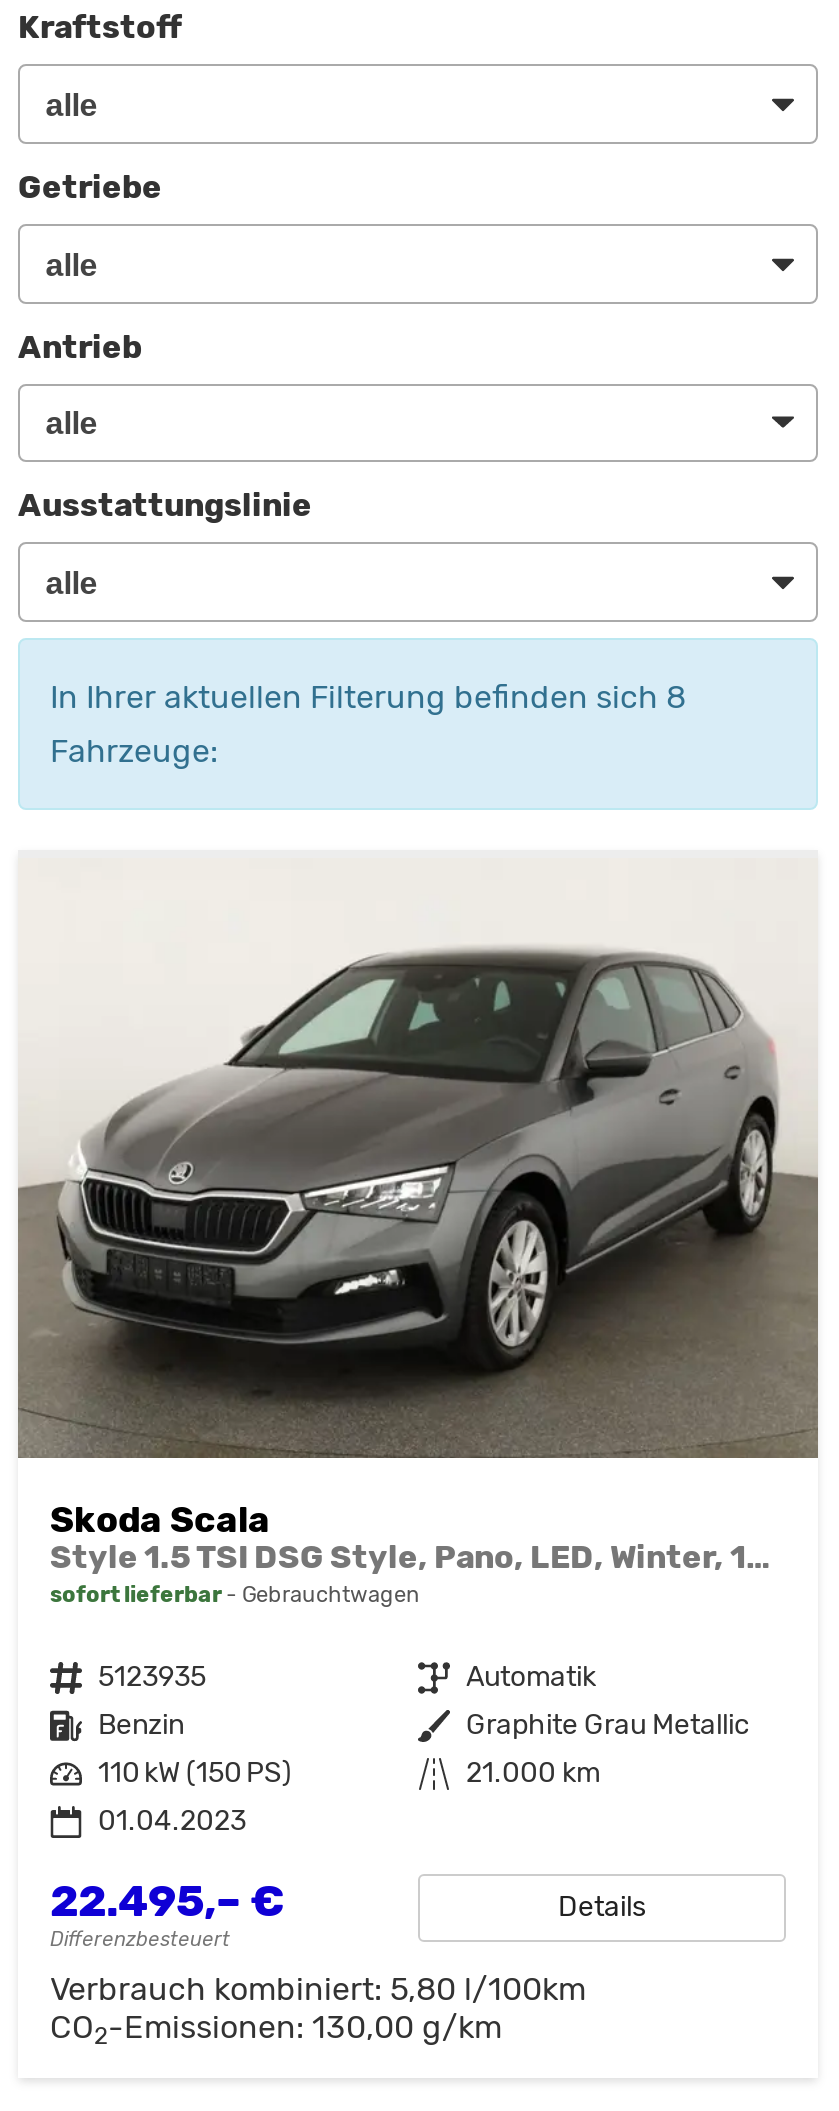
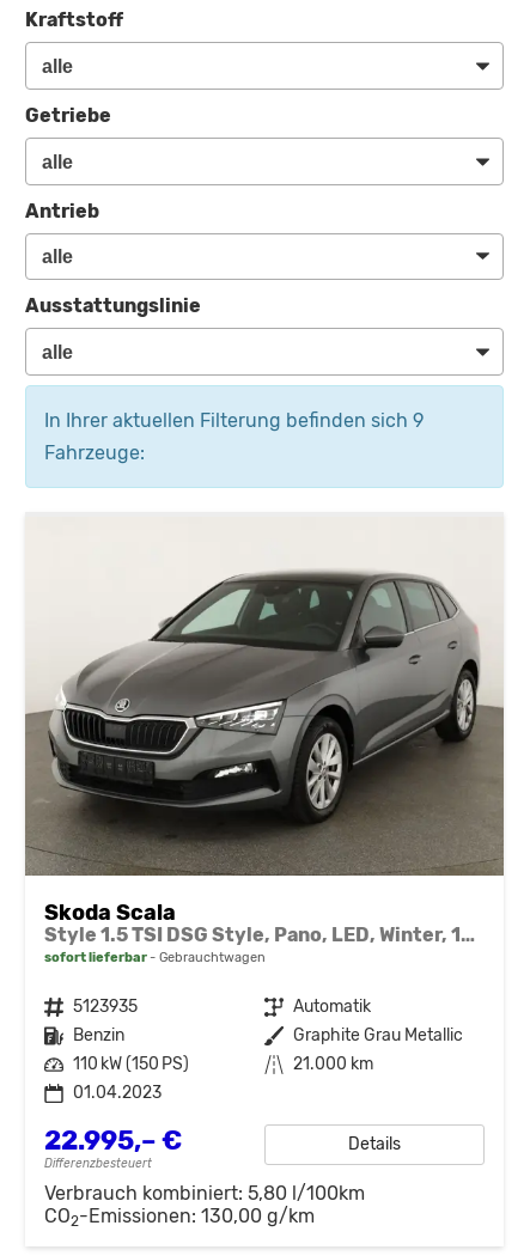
- In Ihrer aktuellen Filterung befinden sich 8
+ In Ihrer aktuellen Filterung befinden sich 9

- 22.495,– €
+ 22.995,– €
